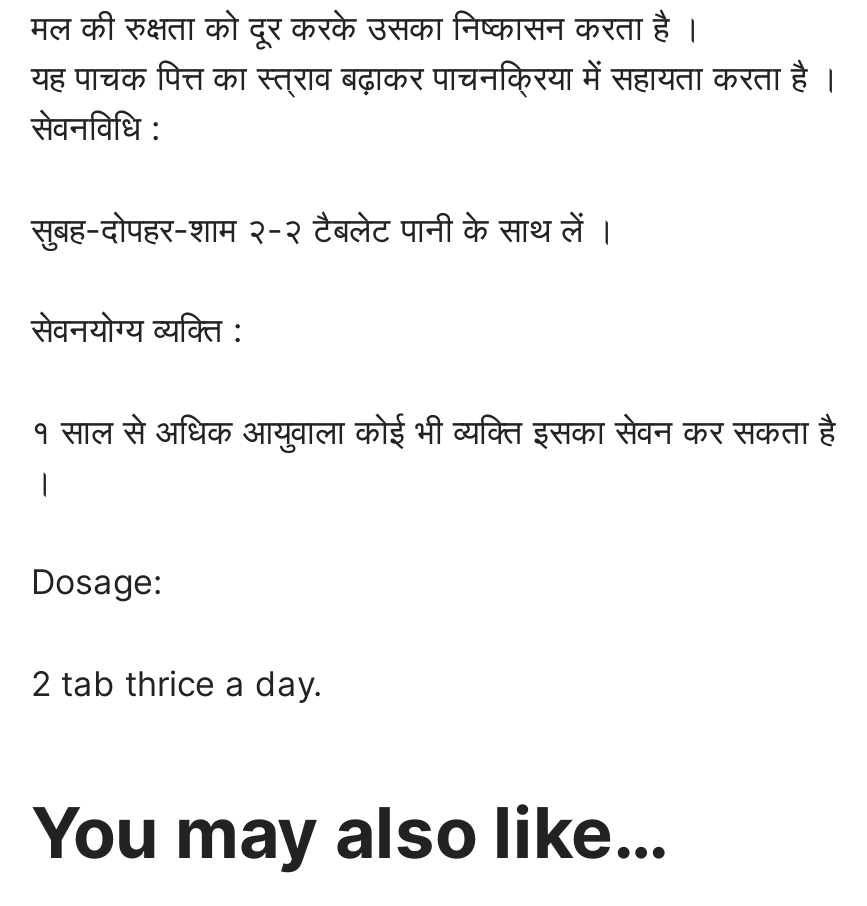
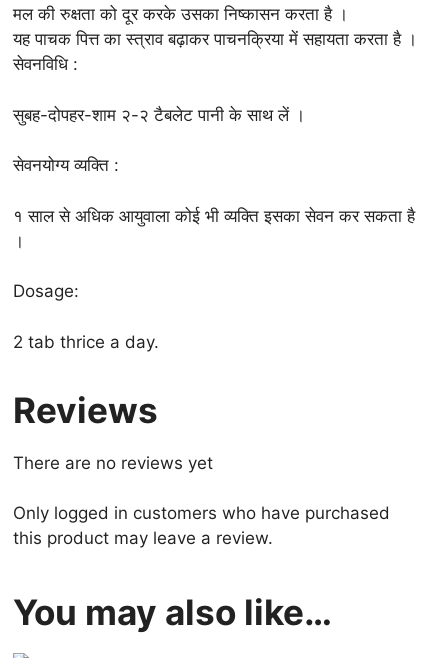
+ Reviews
+ There are no reviews yet
+ Only logged in customers who have purchased
+ this product may leave a review.
